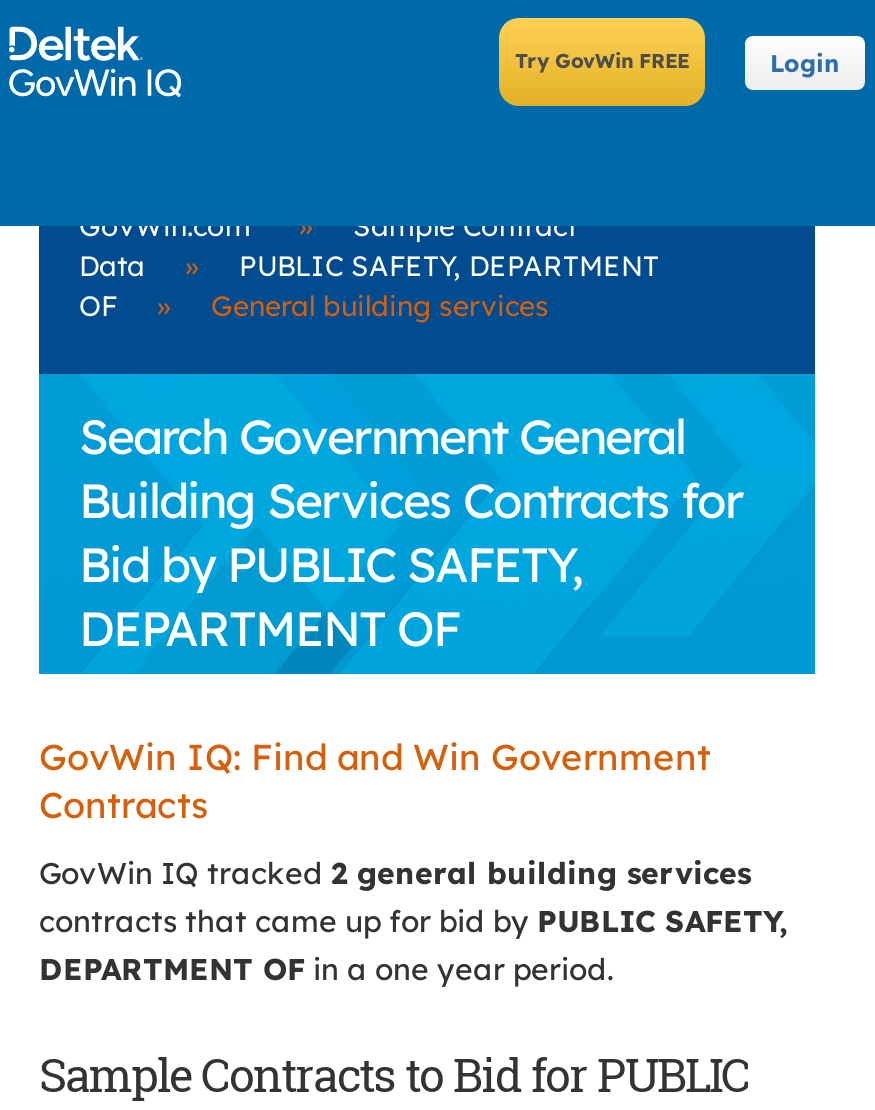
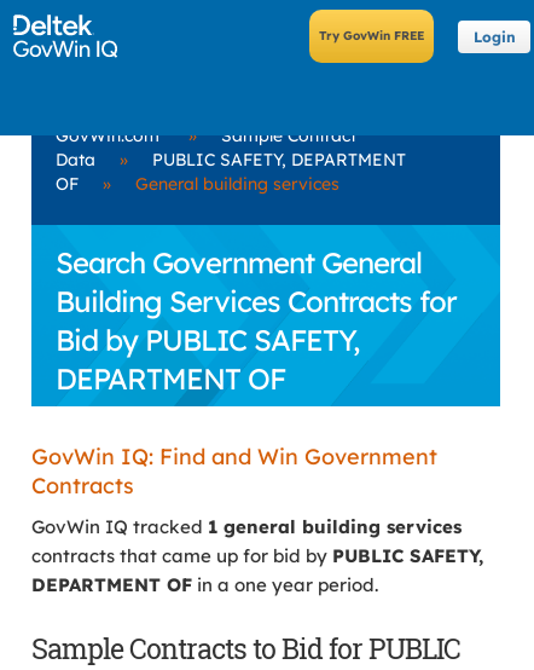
- GovWin IQ tracked 2 general building services
+ GovWin IQ tracked 1 general building services
